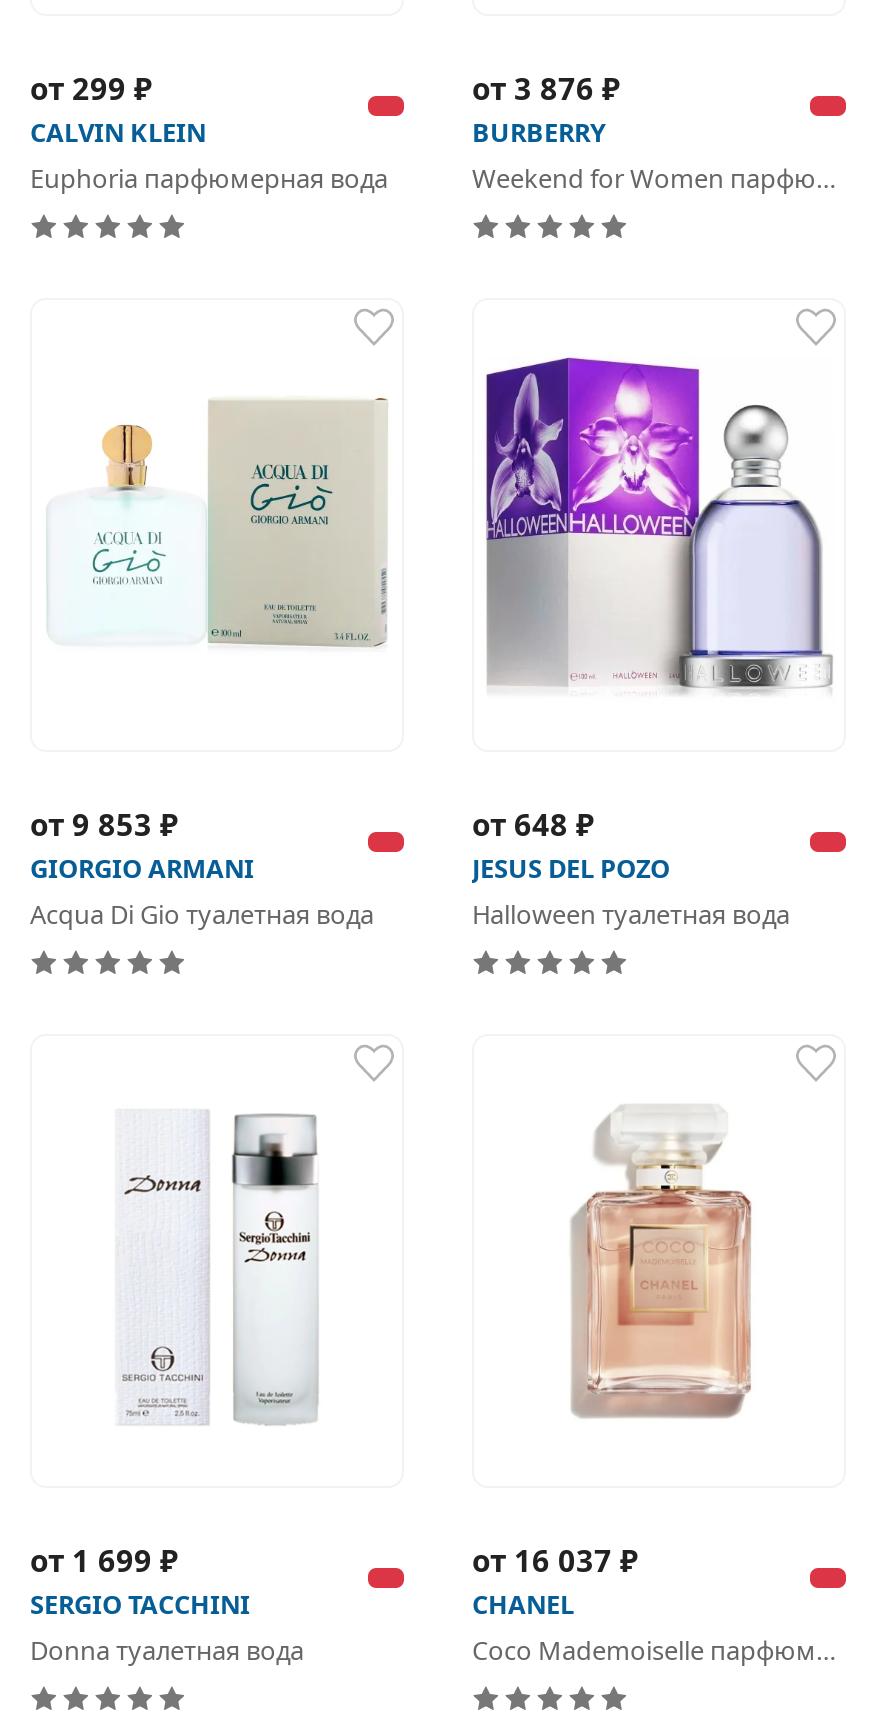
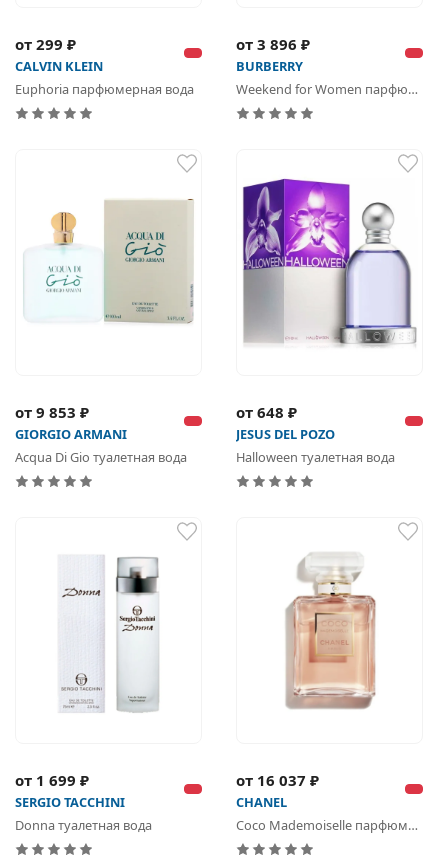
- от 3 876 ₽
+ от 3 896 ₽
